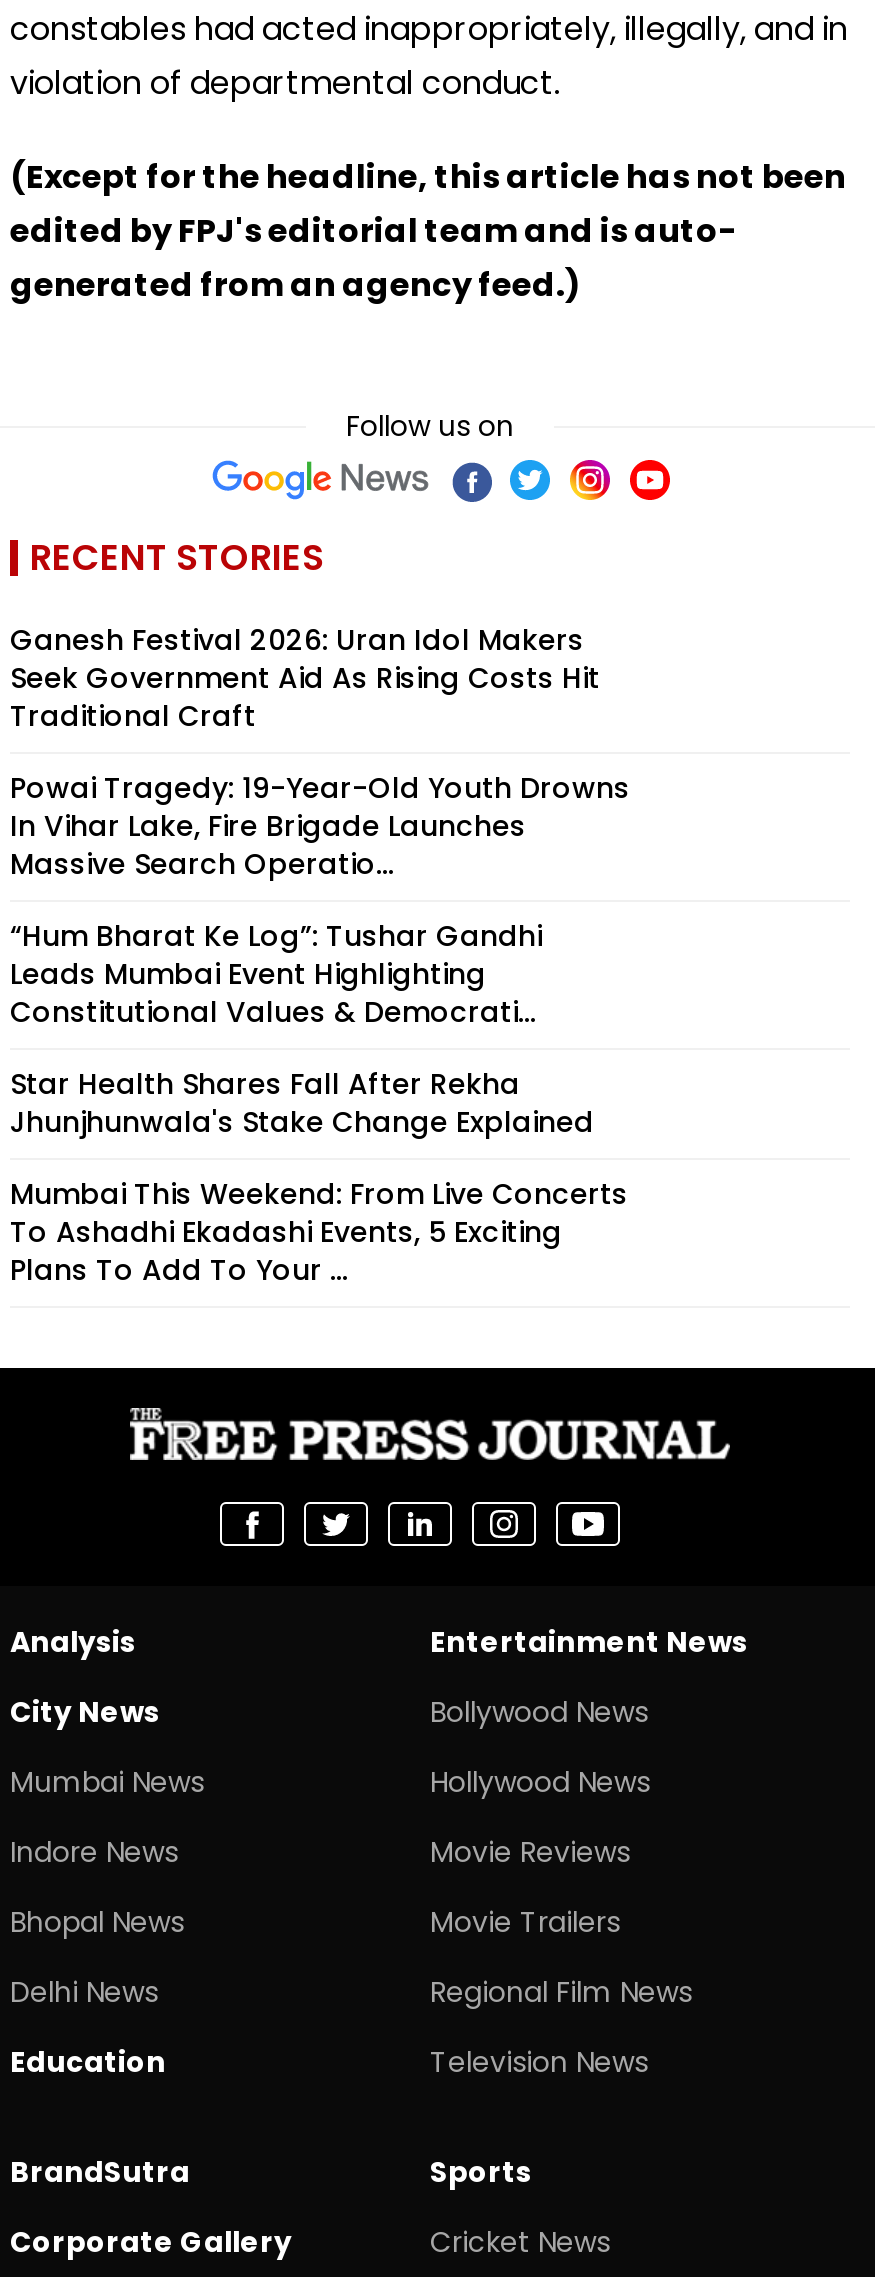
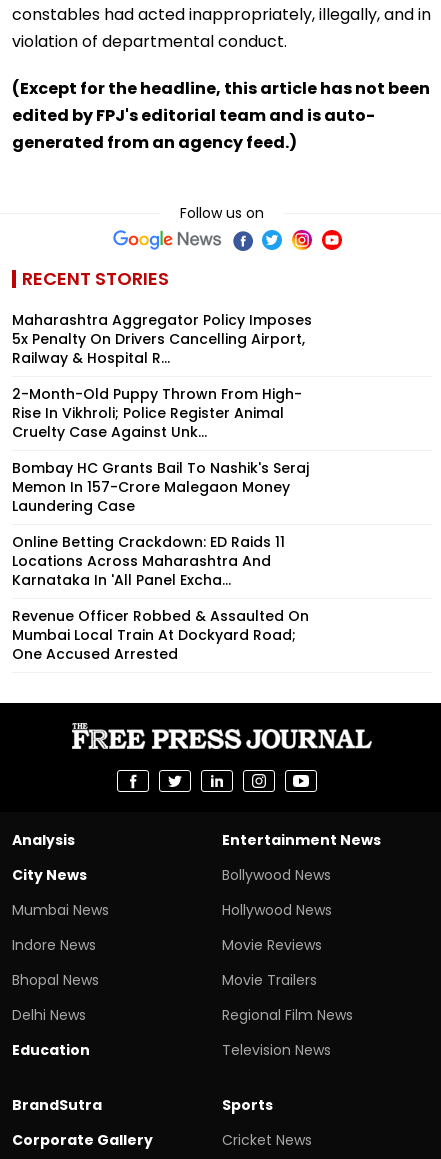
- Ganesh Festival 2026: Uran Idol Makers
- Seek Government Aid As Rising Costs Hit
- Traditional Craft
+ Maharashtra Aggregator Policy Imposes
+ 5x Penalty On Drivers Cancelling Airport,
+ Railway & Hospital R...

- Powai Tragedy: 19-Year-Old Youth Drowns
- In Vihar Lake, Fire Brigade Launches
- Massive Search Operatio...
+ 2-Month-Old Puppy Thrown From High-
+ Rise In Vikhroli; Police Register Animal
+ Cruelty Case Against Unk...

- “Hum Bharat Ke Log”: Tushar Gandhi
- Leads Mumbai Event Highlighting
- Constitutional Values & Democrati...
+ Bombay HC Grants Bail To Nashik's Seraj
+ Memon In ₹157-Crore Malegaon Money
+ Laundering Case

- Star Health Shares Fall After Rekha
- Jhunjhunwala's Stake Change Explained
+ Online Betting Crackdown: ED Raids 11
+ Locations Across Maharashtra And
+ Karnataka In 'All Panel Excha...

- Mumbai This Weekend: From Live Concerts
- To Ashadhi Ekadashi Events, 5 Exciting
- Plans To Add To Your ...
+ Revenue Officer Robbed & Assaulted On
+ Mumbai Local Train At Dockyard Road;
+ One Accused Arrested
